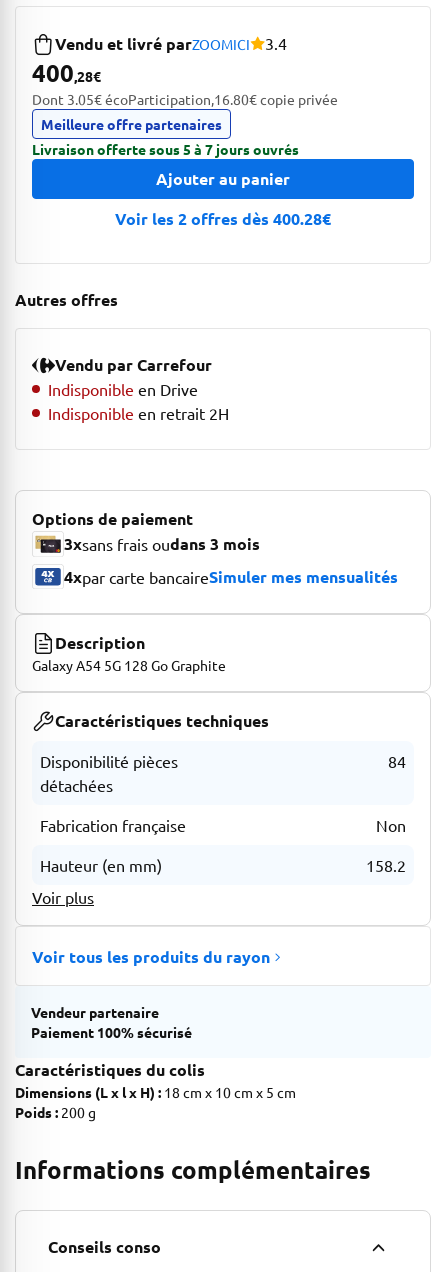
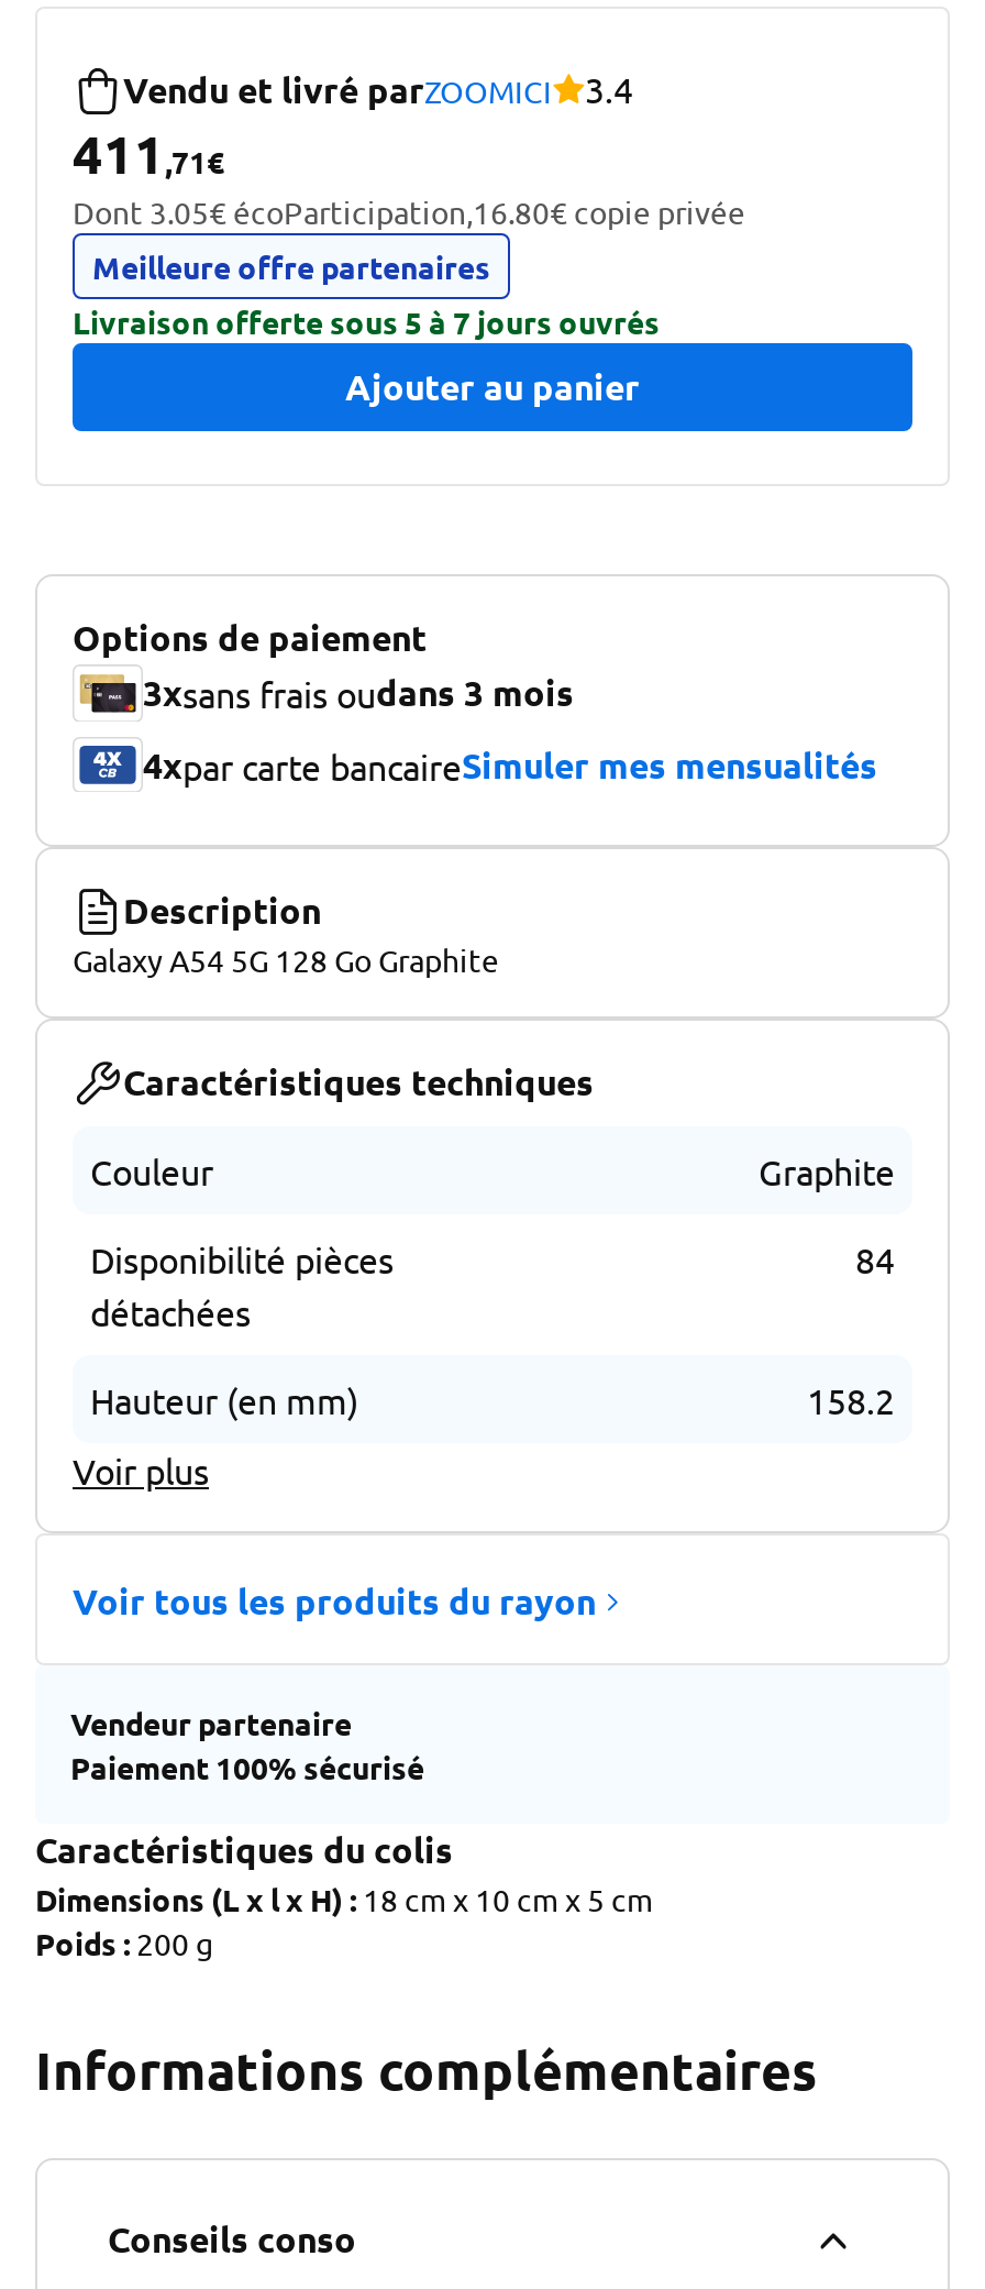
- 400,28€
+ 411,71€

- Voir les 2 offres dès 400.28€

- Autres offres
- Vendu par Carrefour
- Indisponible en Drive
- Indisponible en retrait 2H

+ Couleur
+ Graphite

- Fabrication française
- Non
